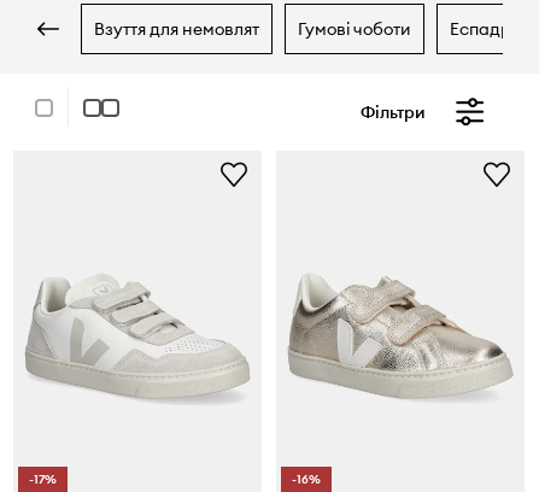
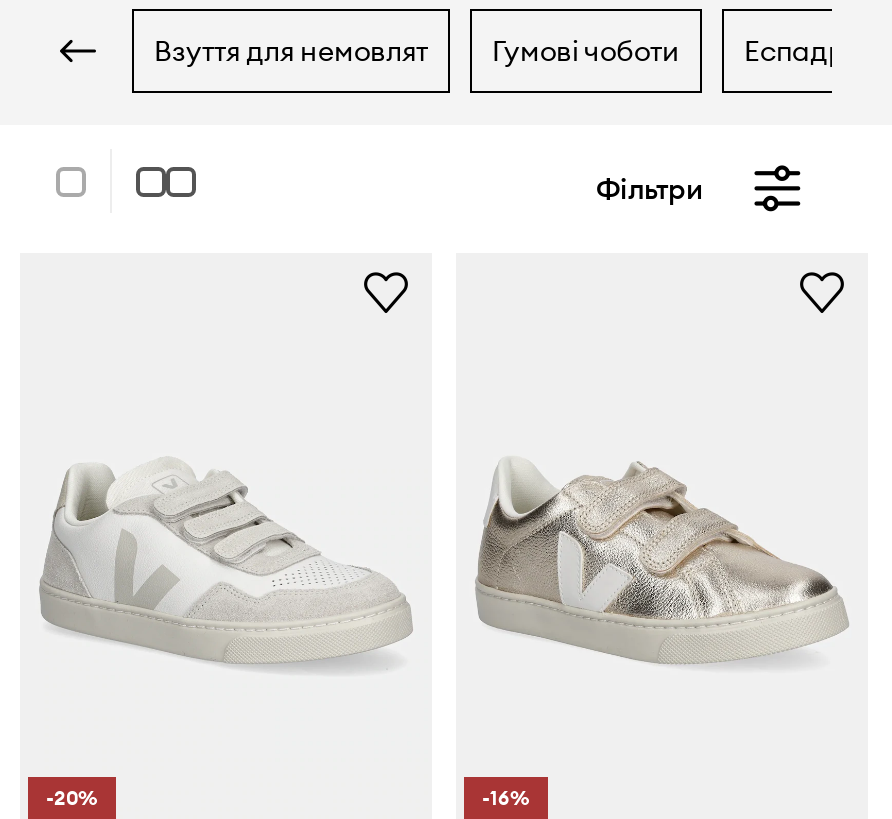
- -17%
+ -20%
